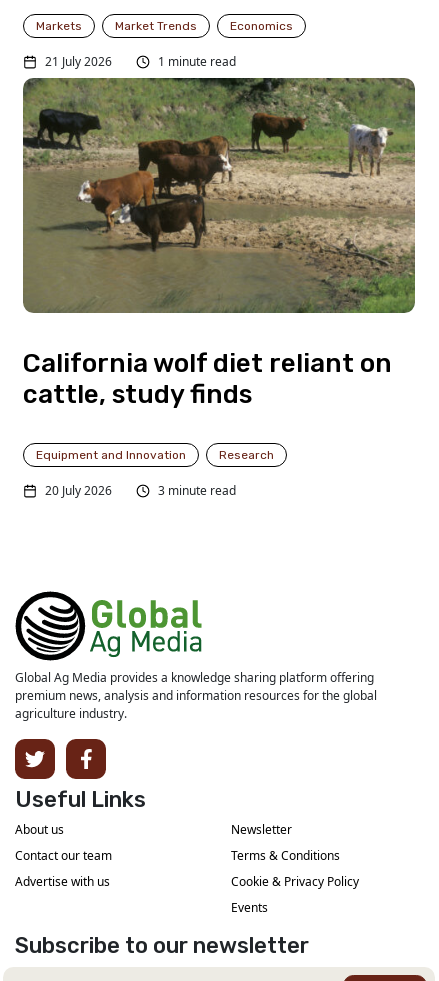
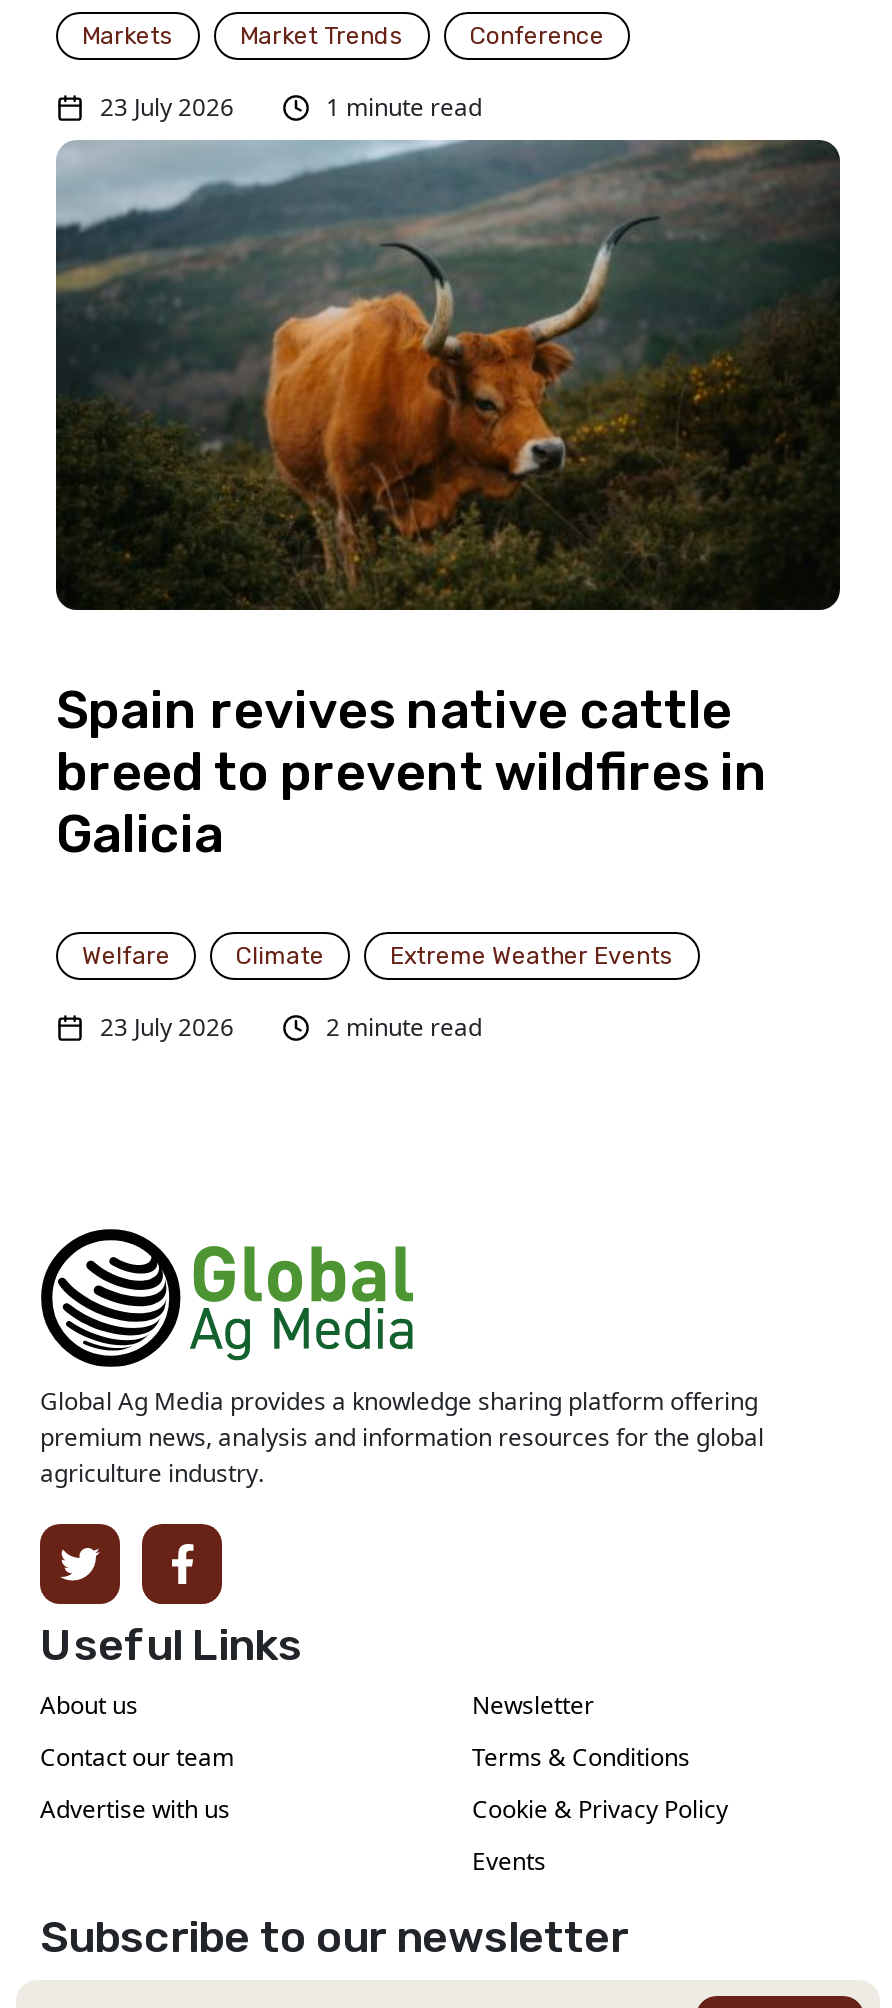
- Economics
+ Conference

- 21 July 2026
+ 23 July 2026

- [image]
- California wolf diet reliant on
- cattle, study finds
+ [image]
+ Spain revives native cattle
+ breed to prevent wildfires in
+ Galicia

- Equipment and Innovation
- Research
+ Welfare
+ Climate
+ Extreme Weather Events

- 20 July 2026
- 3 minute read
+ 23 July 2026
+ 2 minute read
